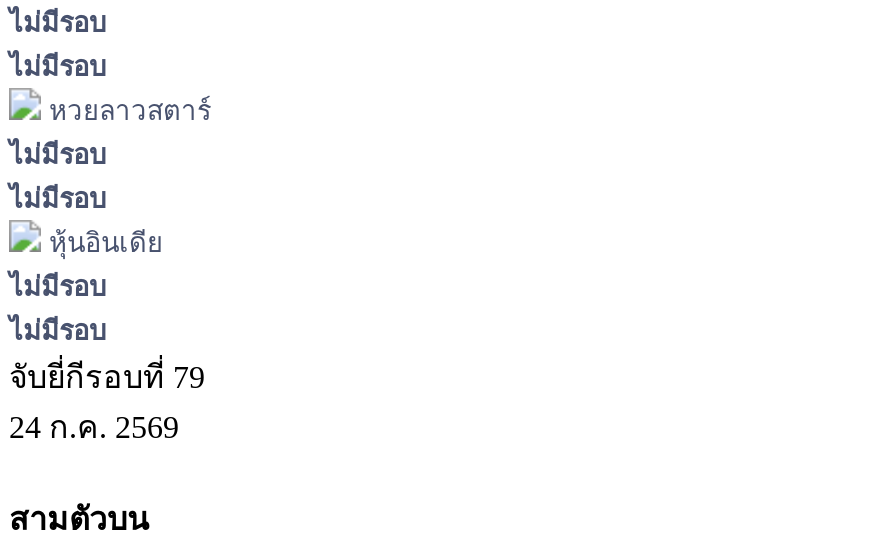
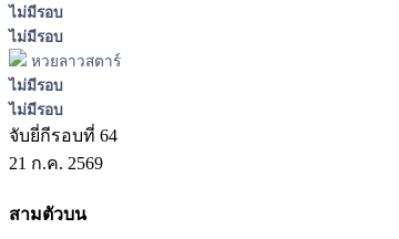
- หุ้นอินเดีย
- ไม่มีรอบ
- ไม่มีรอบ
- จับยี่กีรอบที่ 79
- 24 ก.ค. 2569
+ จับยี่กีรอบที่ 64
+ 21 ก.ค. 2569
